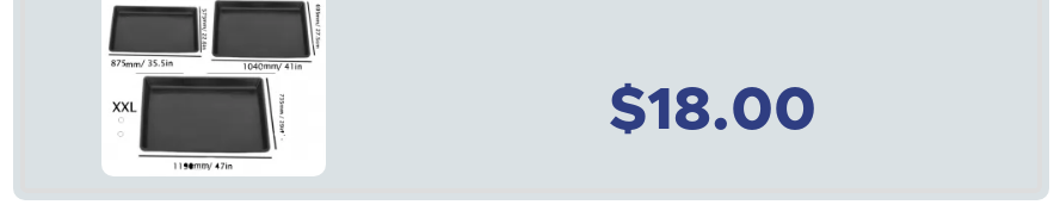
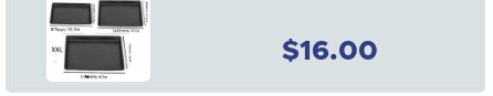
- $18.00
+ $16.00
